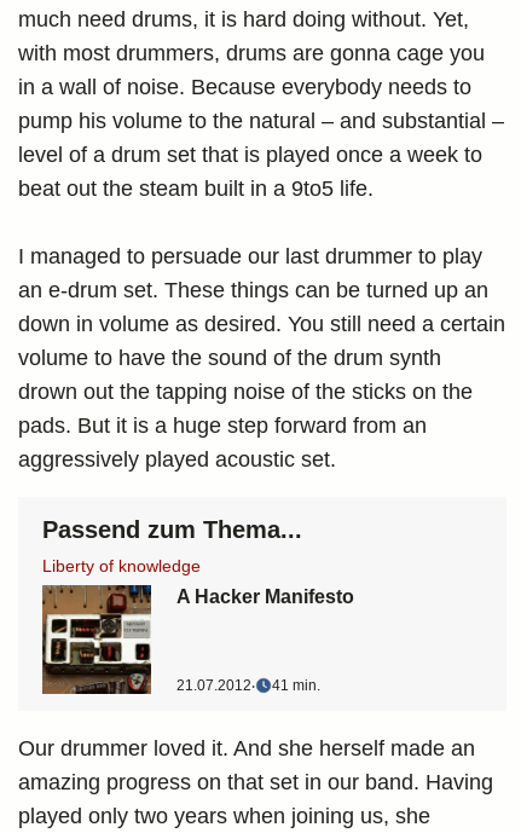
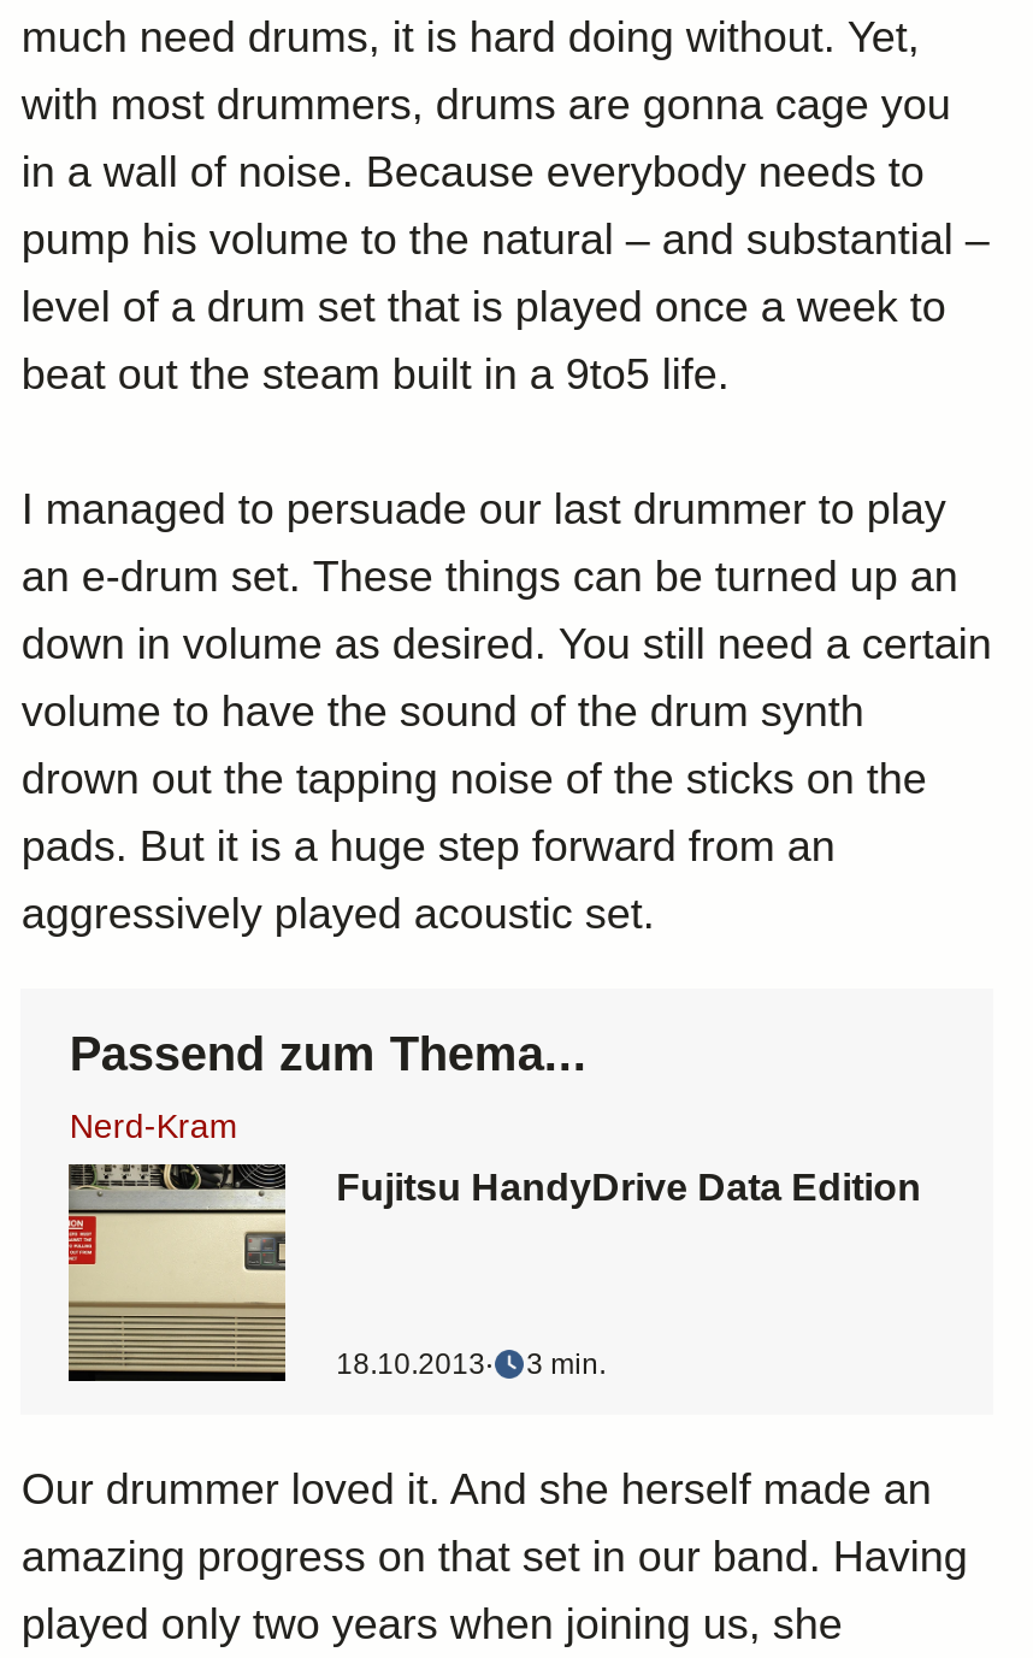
- Liberty of knowledge
+ Nerd-Kram

- [image]
- A Hacker Manifesto
+ [image]
+ Fujitsu HandyDrive Data Edition

- 21.07.2012‧
- 41 min.
+ 18.10.2013‧
+ 3 min.
